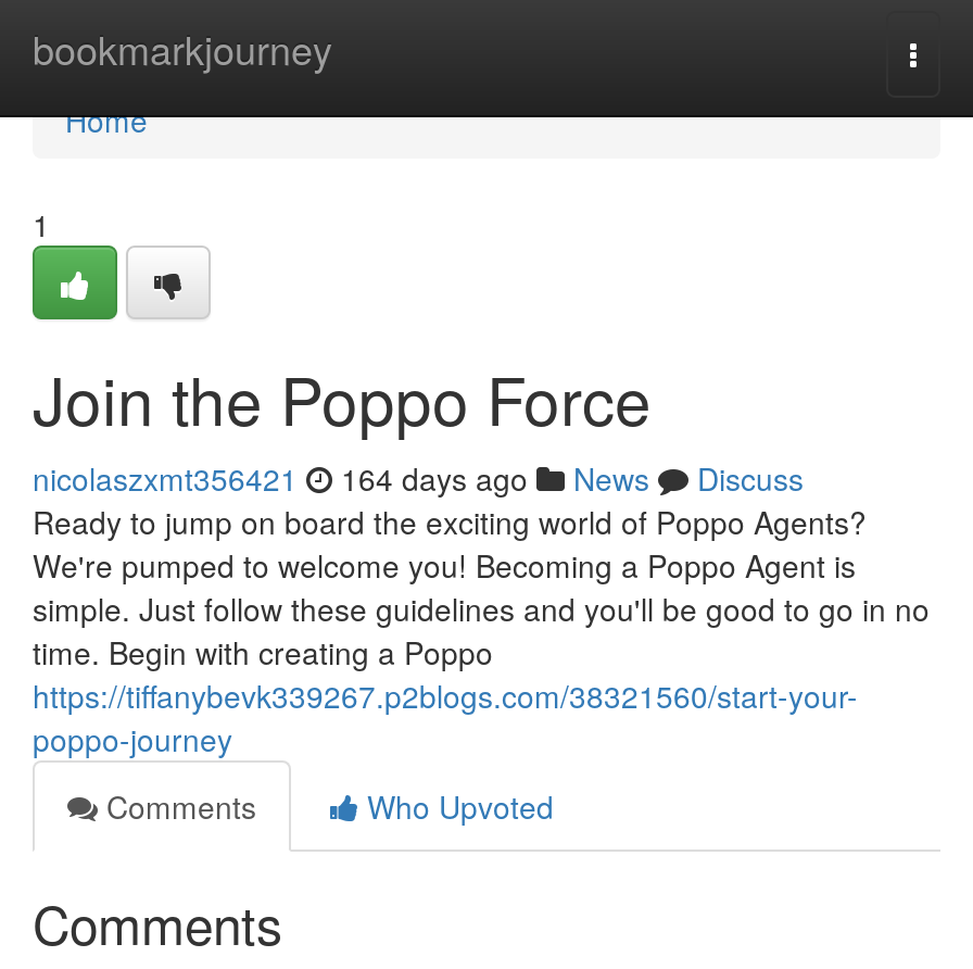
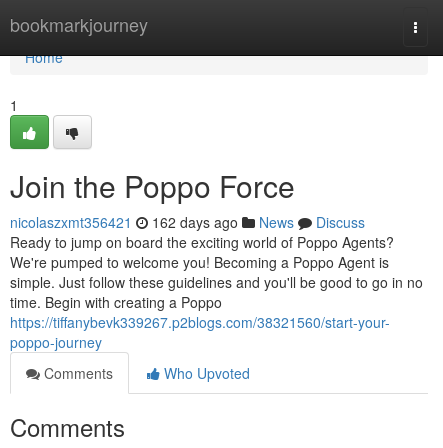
- nicolaszxmt356421 164 days ago News Discuss
+ nicolaszxmt356421 162 days ago News Discuss
